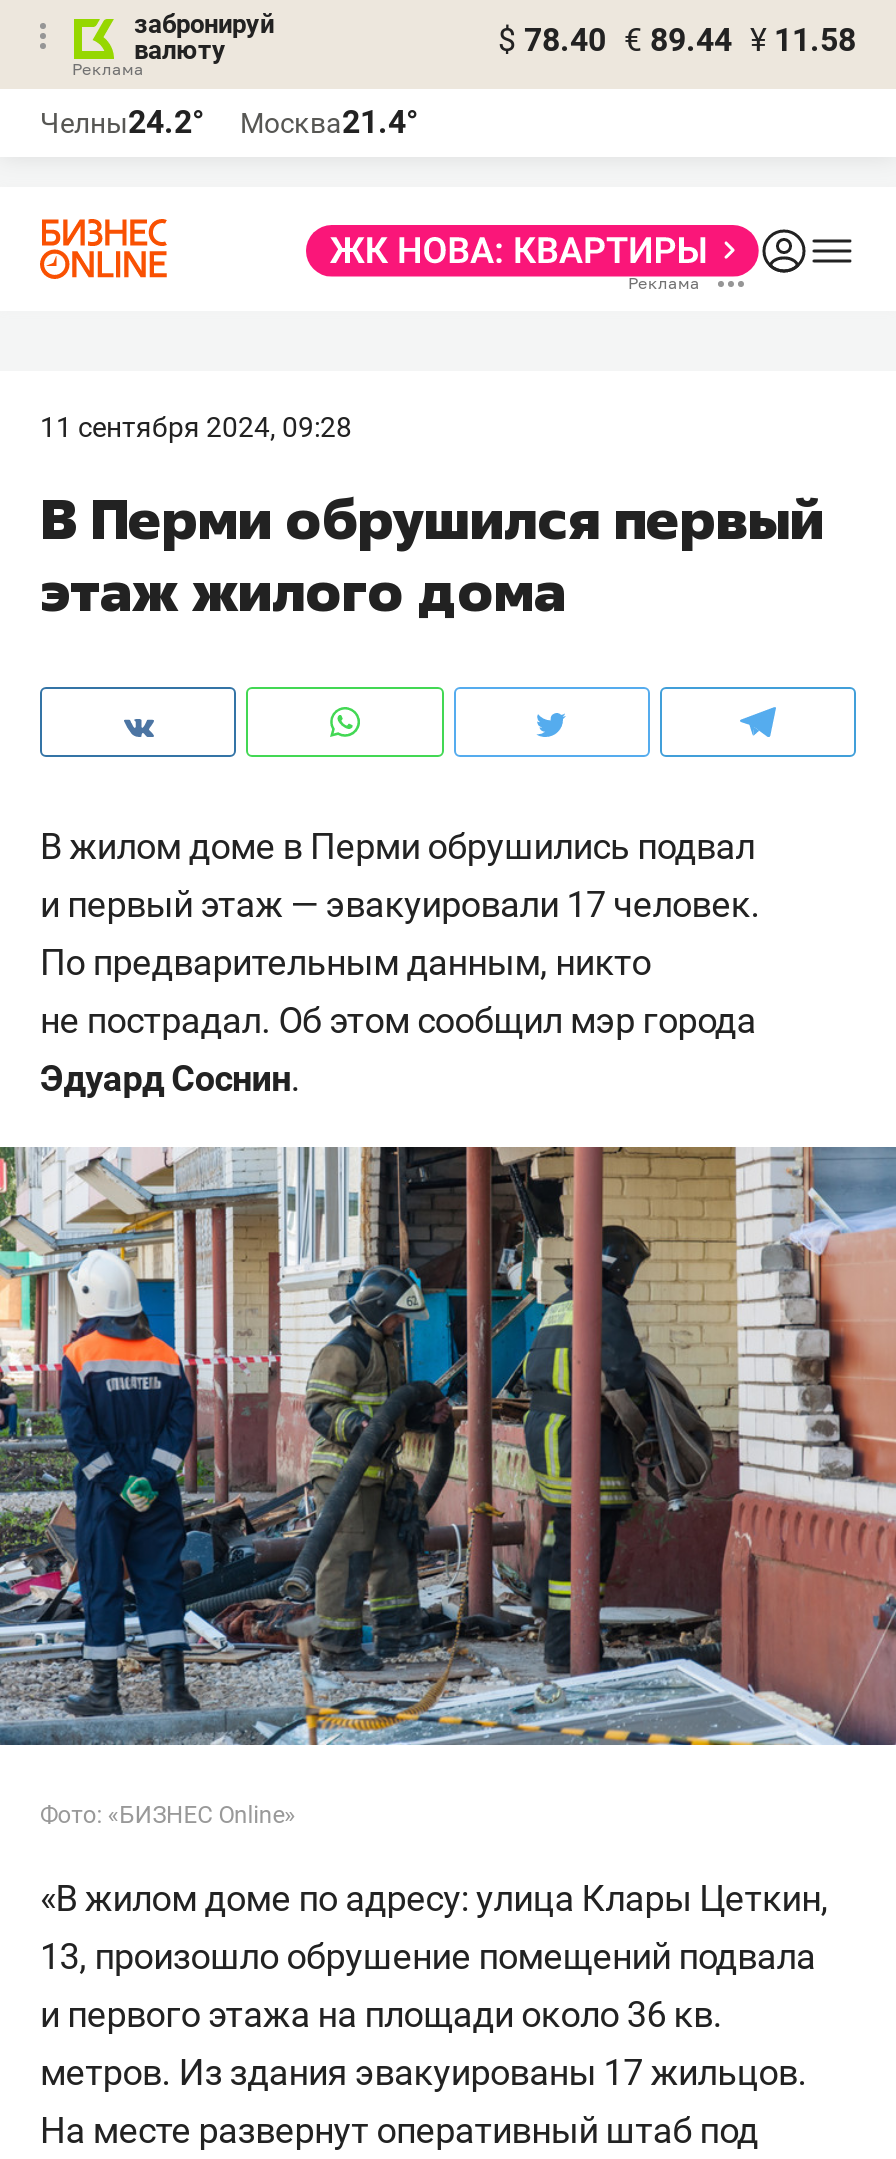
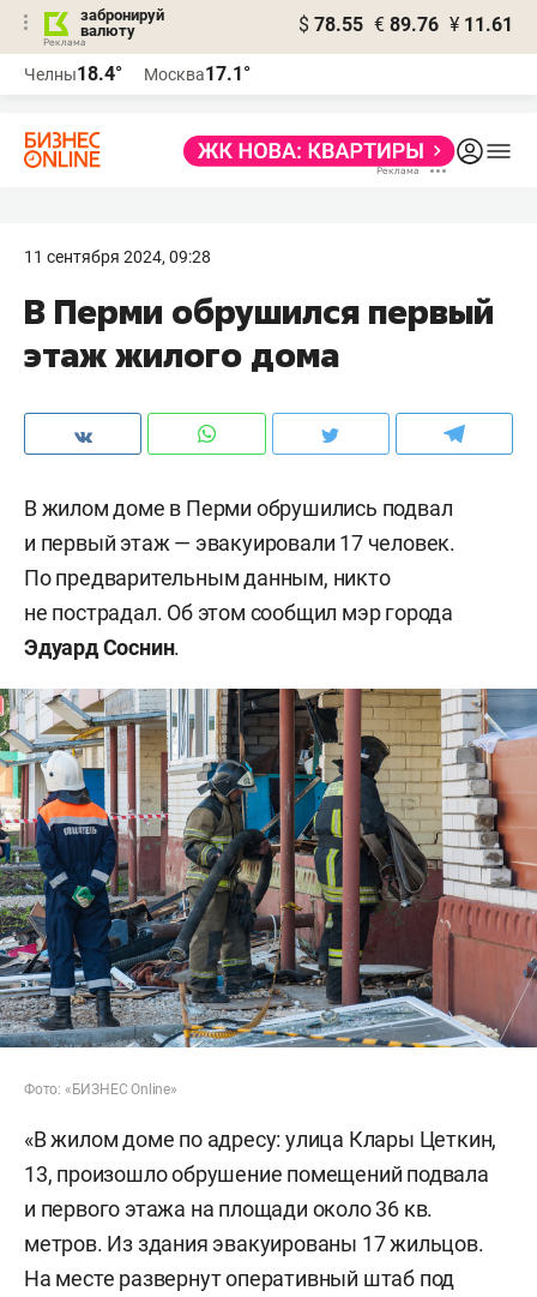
- $ 78.40 € 89.44 ¥ 11.58
+ $ 78.55 € 89.76 ¥ 11.61

- Челны24.2°
+ Челны18.4°

- Москва21.4°
+ Москва17.1°
